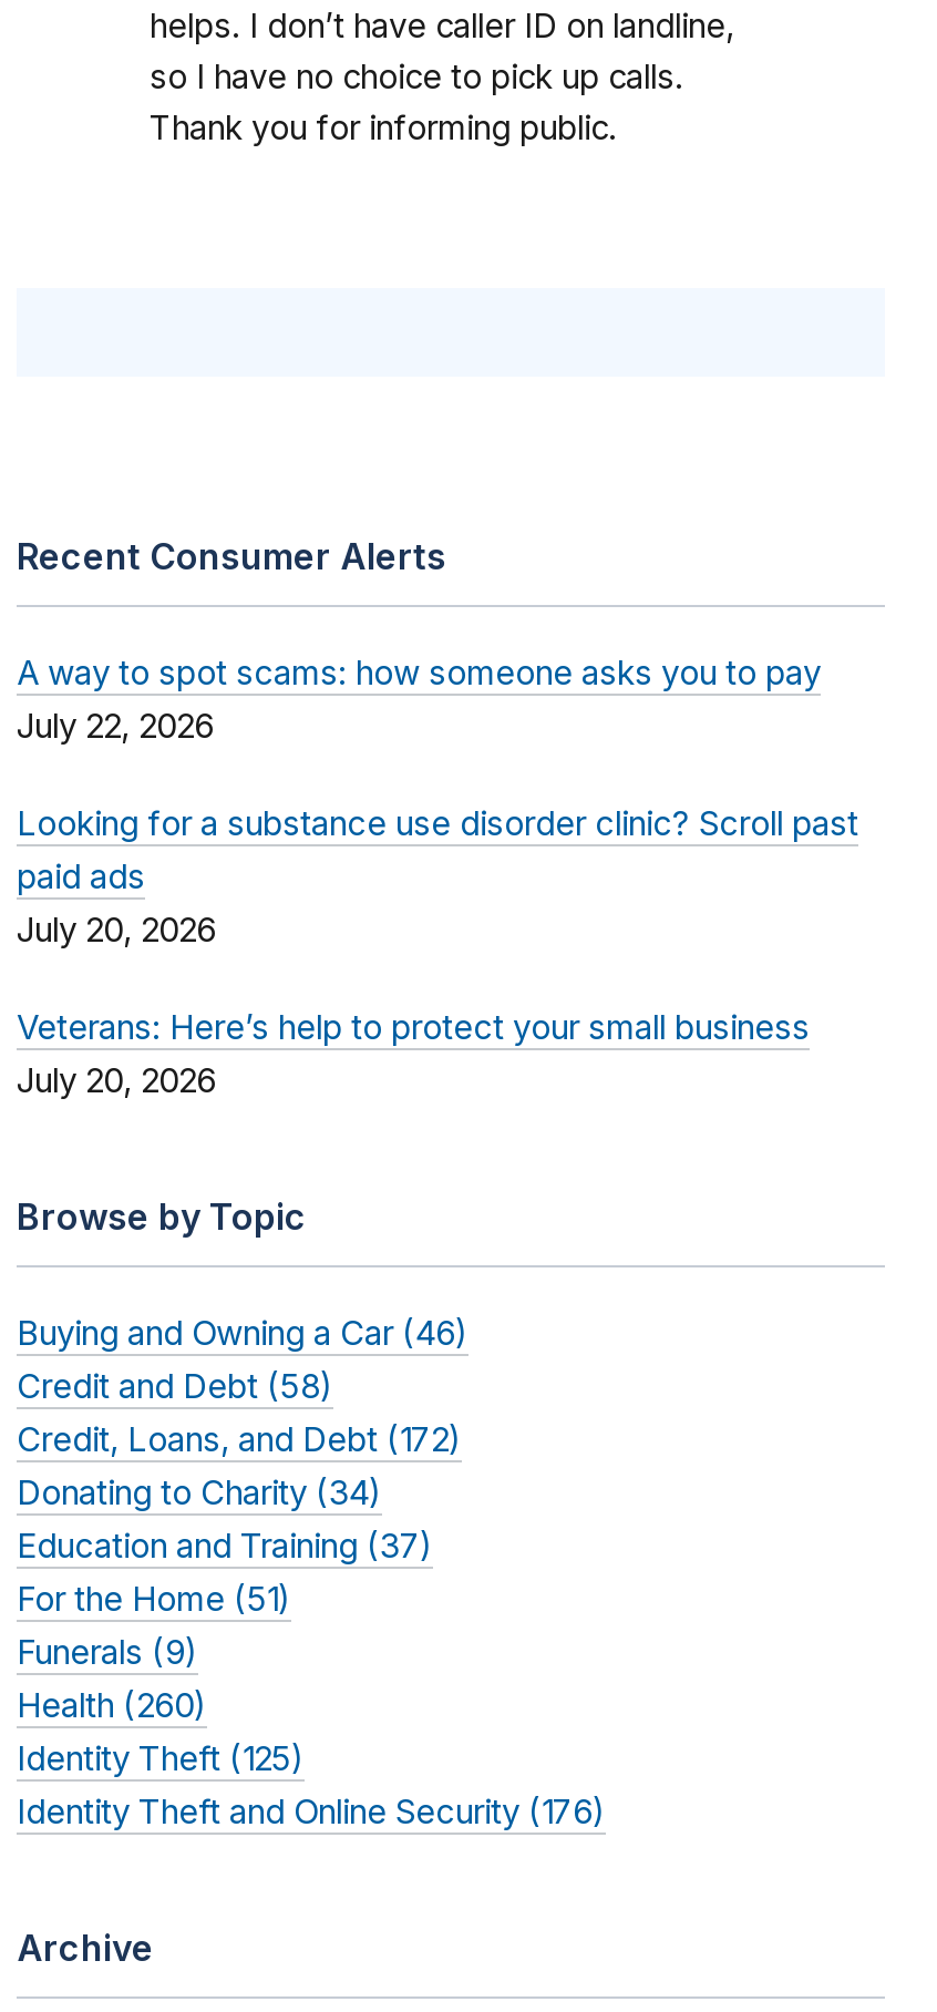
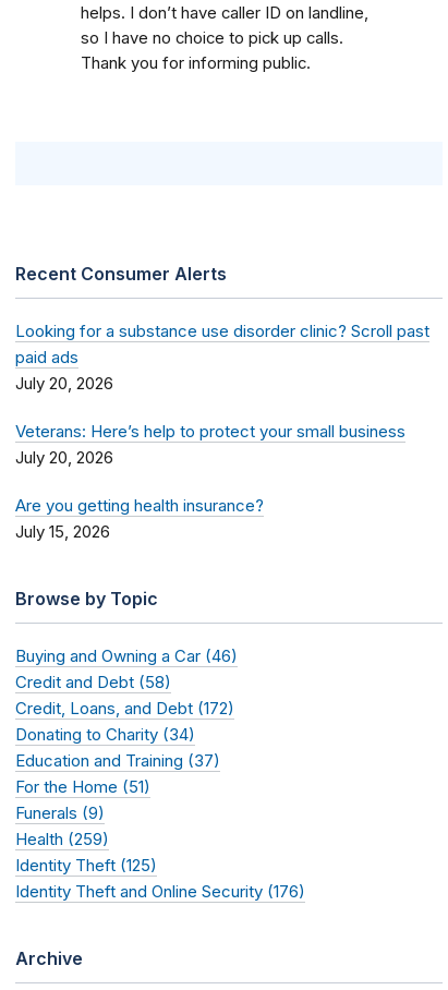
- A way to spot scams: how someone asks you to pay
- July 22, 2026

moved up: Looking for a substance use disorder clinic? Scroll past | paid ads | July 20, 2026 | Veterans: Here’s help to protect your small business | July 20, 2026

+ Are you getting health insurance?
+ July 15, 2026

- Health (260)
+ Health (259)
